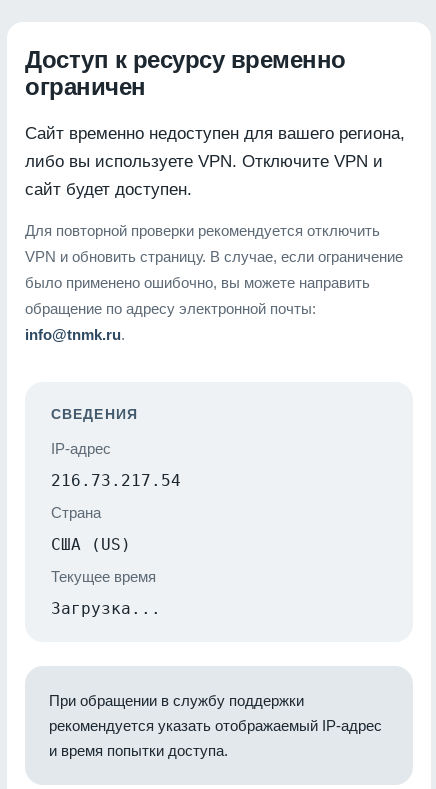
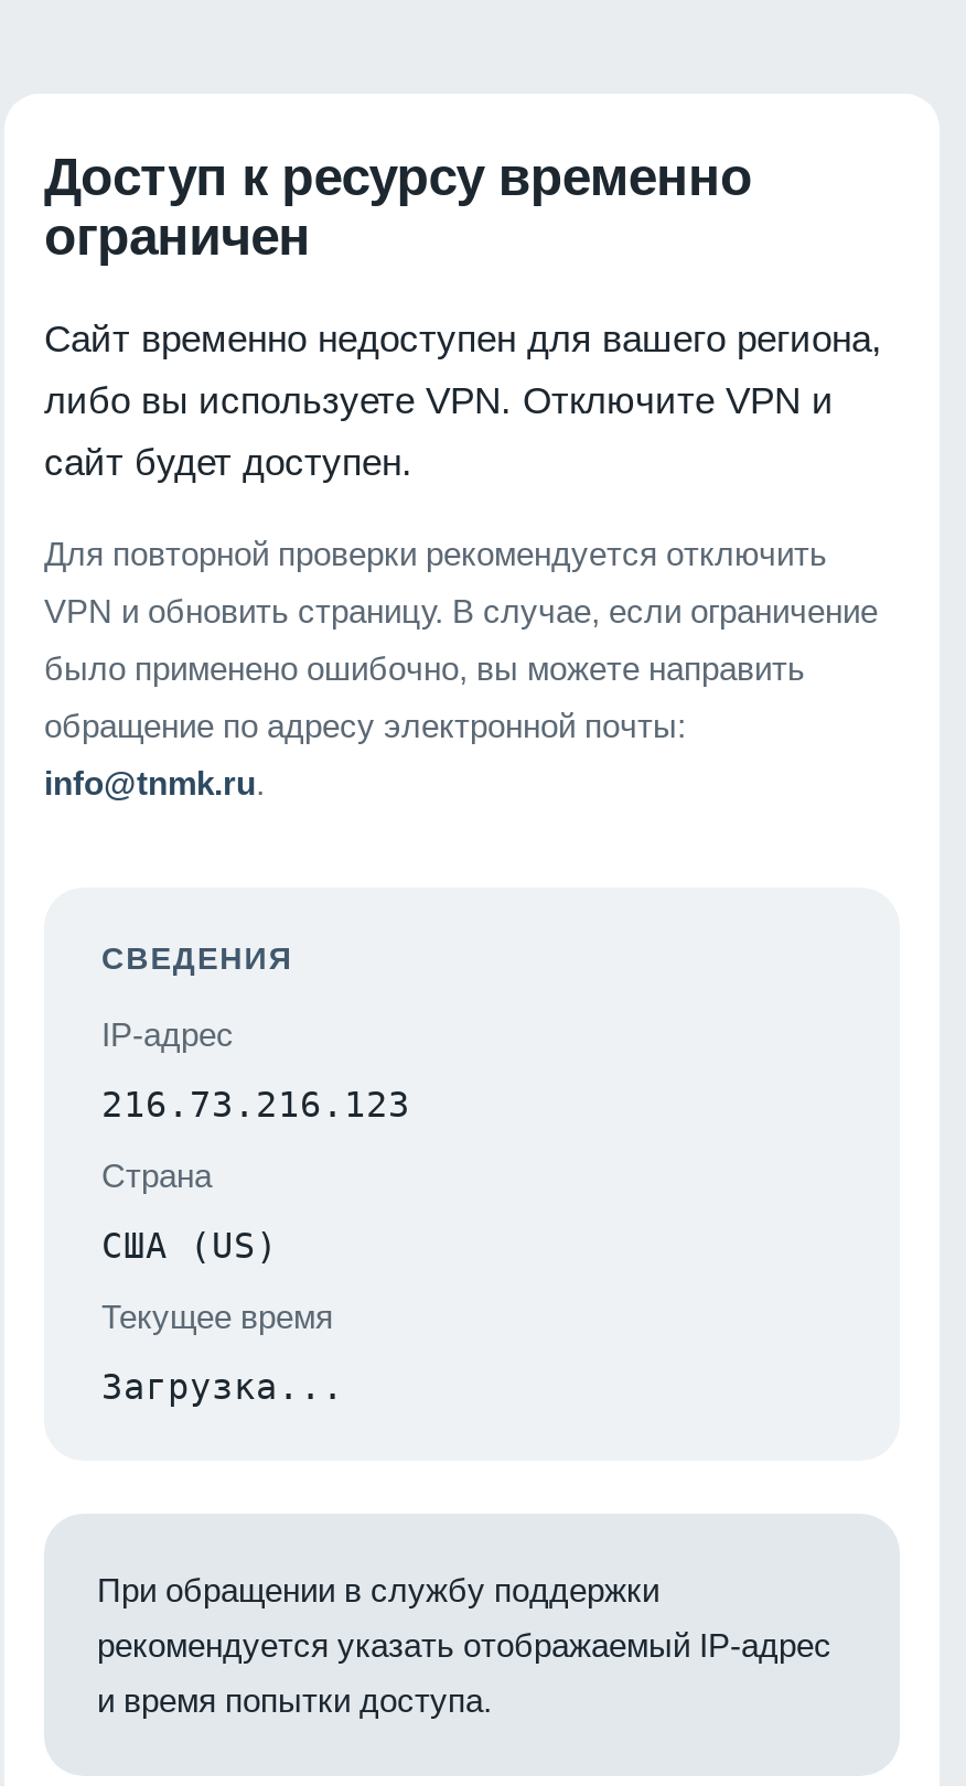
- 216.73.217.54
+ 216.73.216.123
